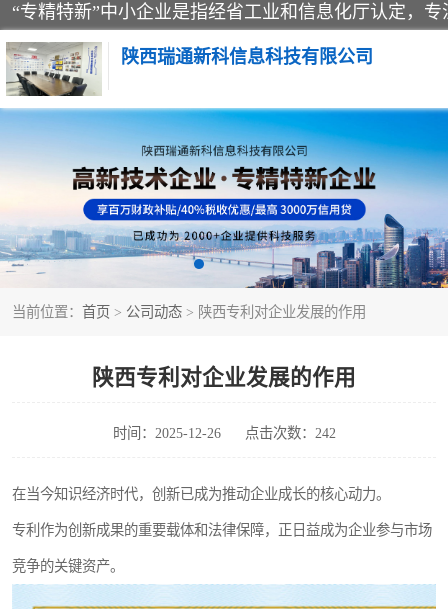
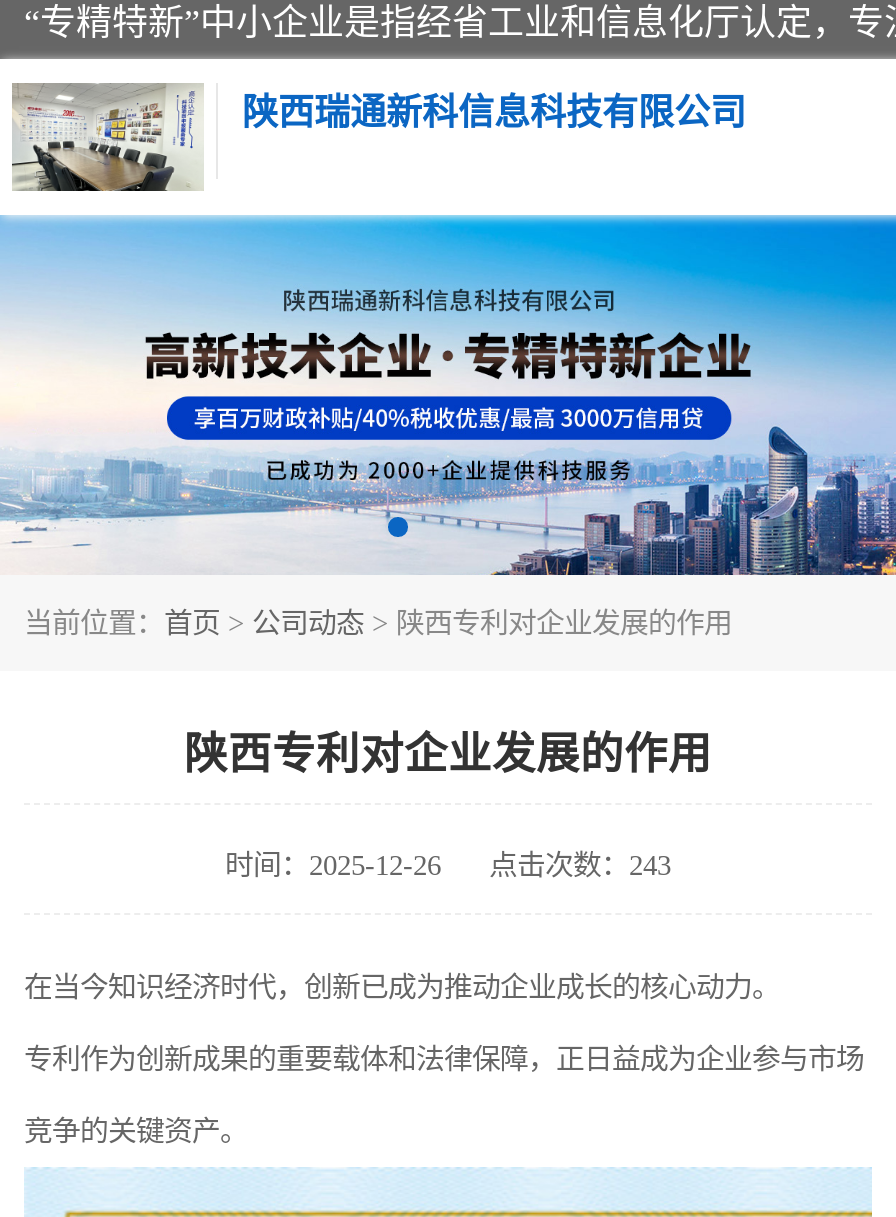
- 时间：2025-12-26 点击次数：242
+ 时间：2025-12-26 点击次数：243
